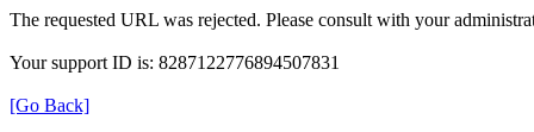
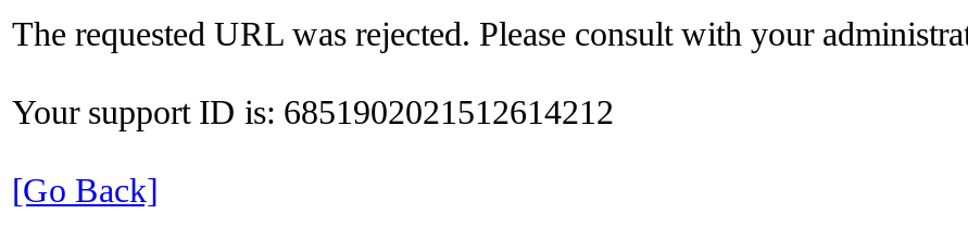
- Your support ID is: 8287122776894507831
+ Your support ID is: 6851902021512614212
